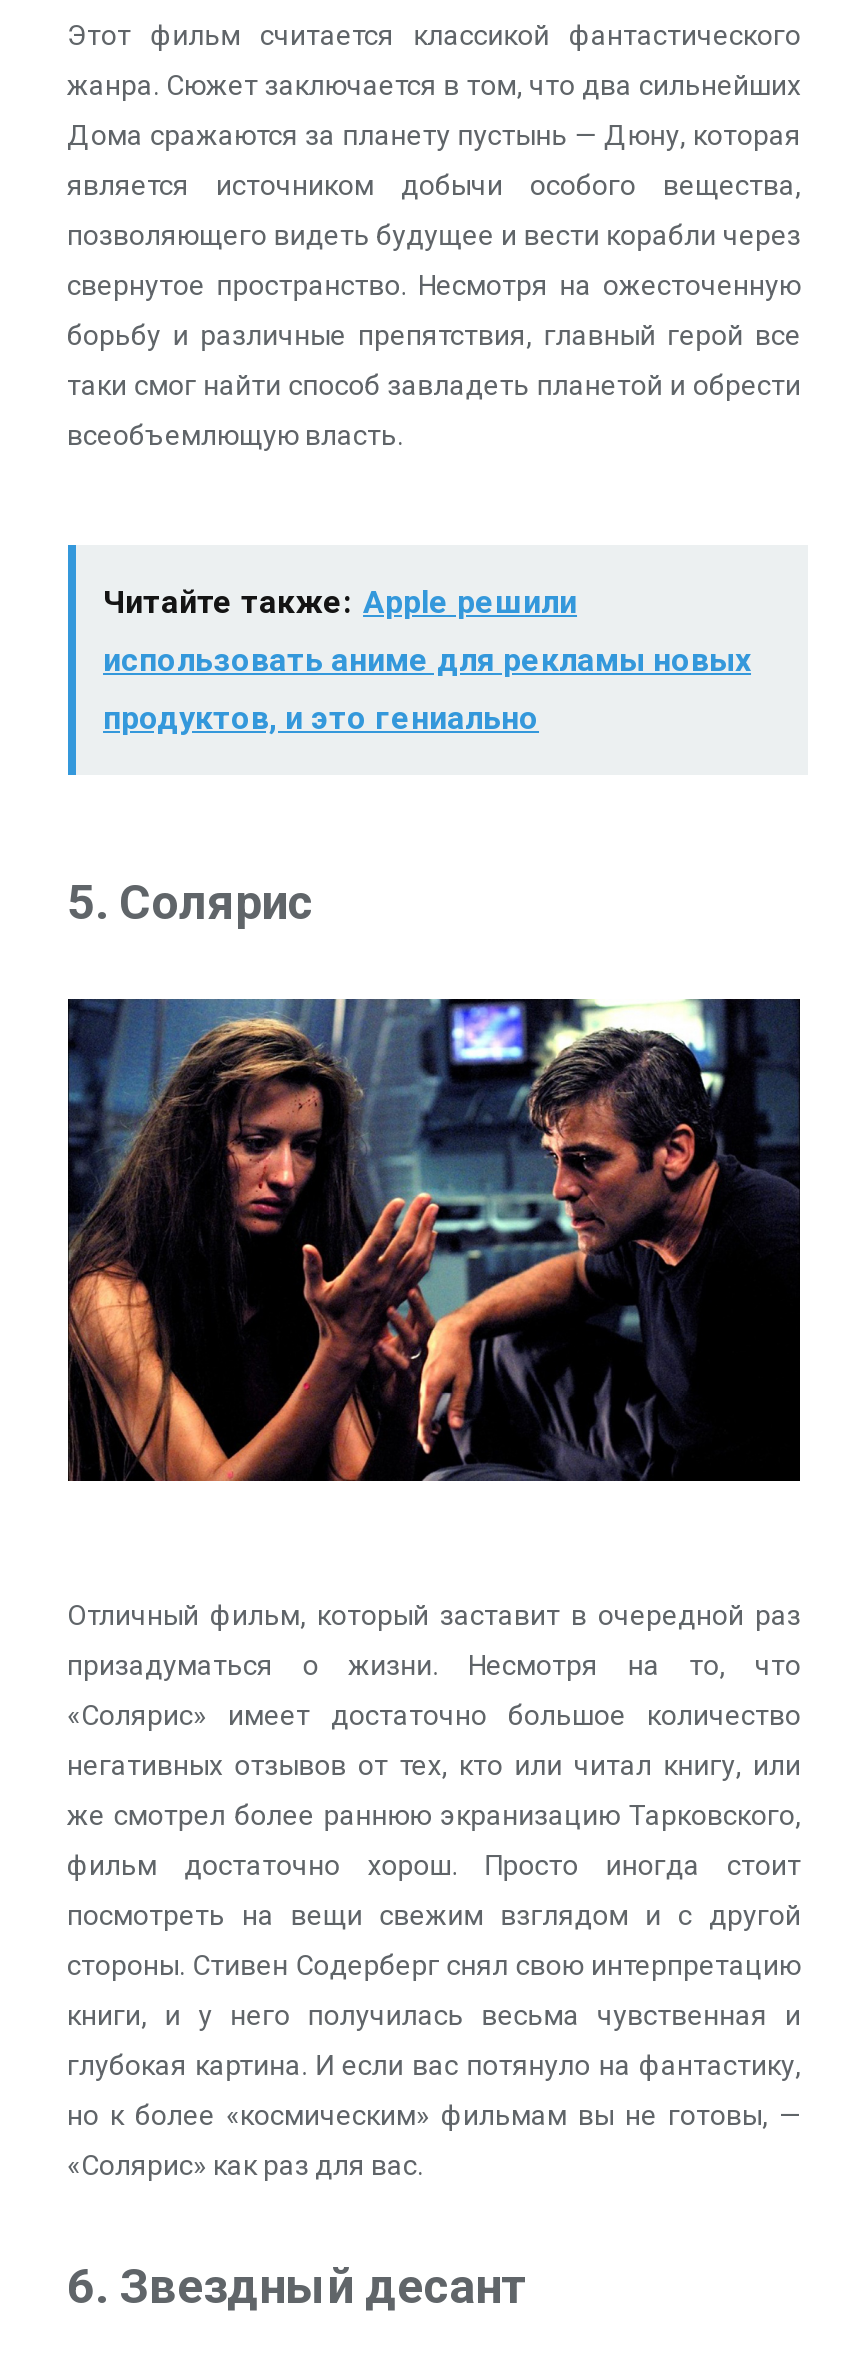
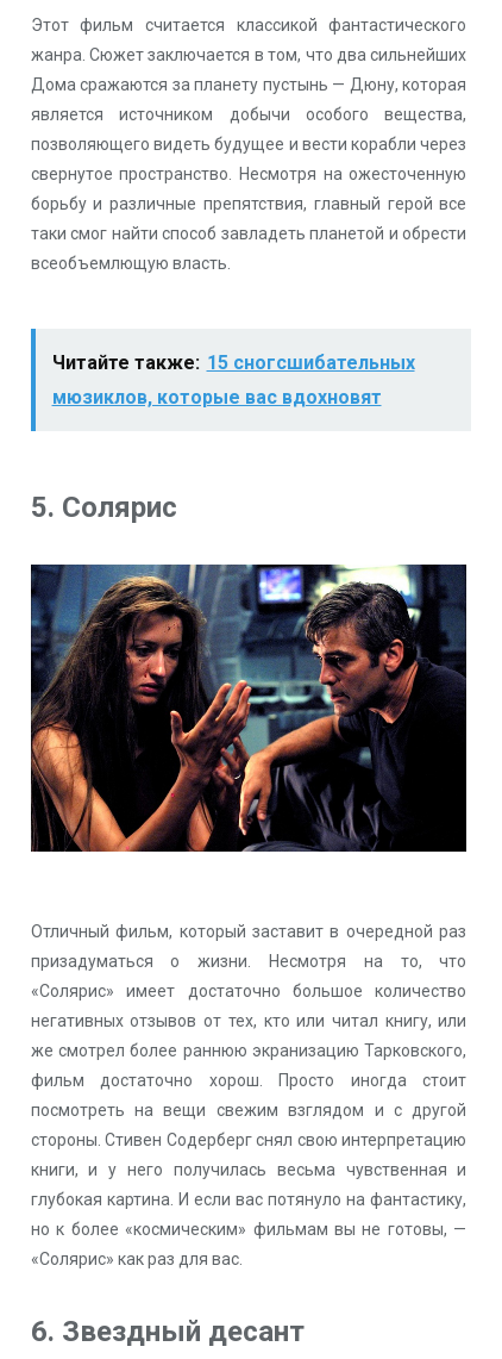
- Читайте также: Apple решили
- использовать аниме для рекламы новых
- продуктов, и это гениально
+ Читайте также: 15 сногсшибательных
+ мюзиклов, которые вас вдохновят
